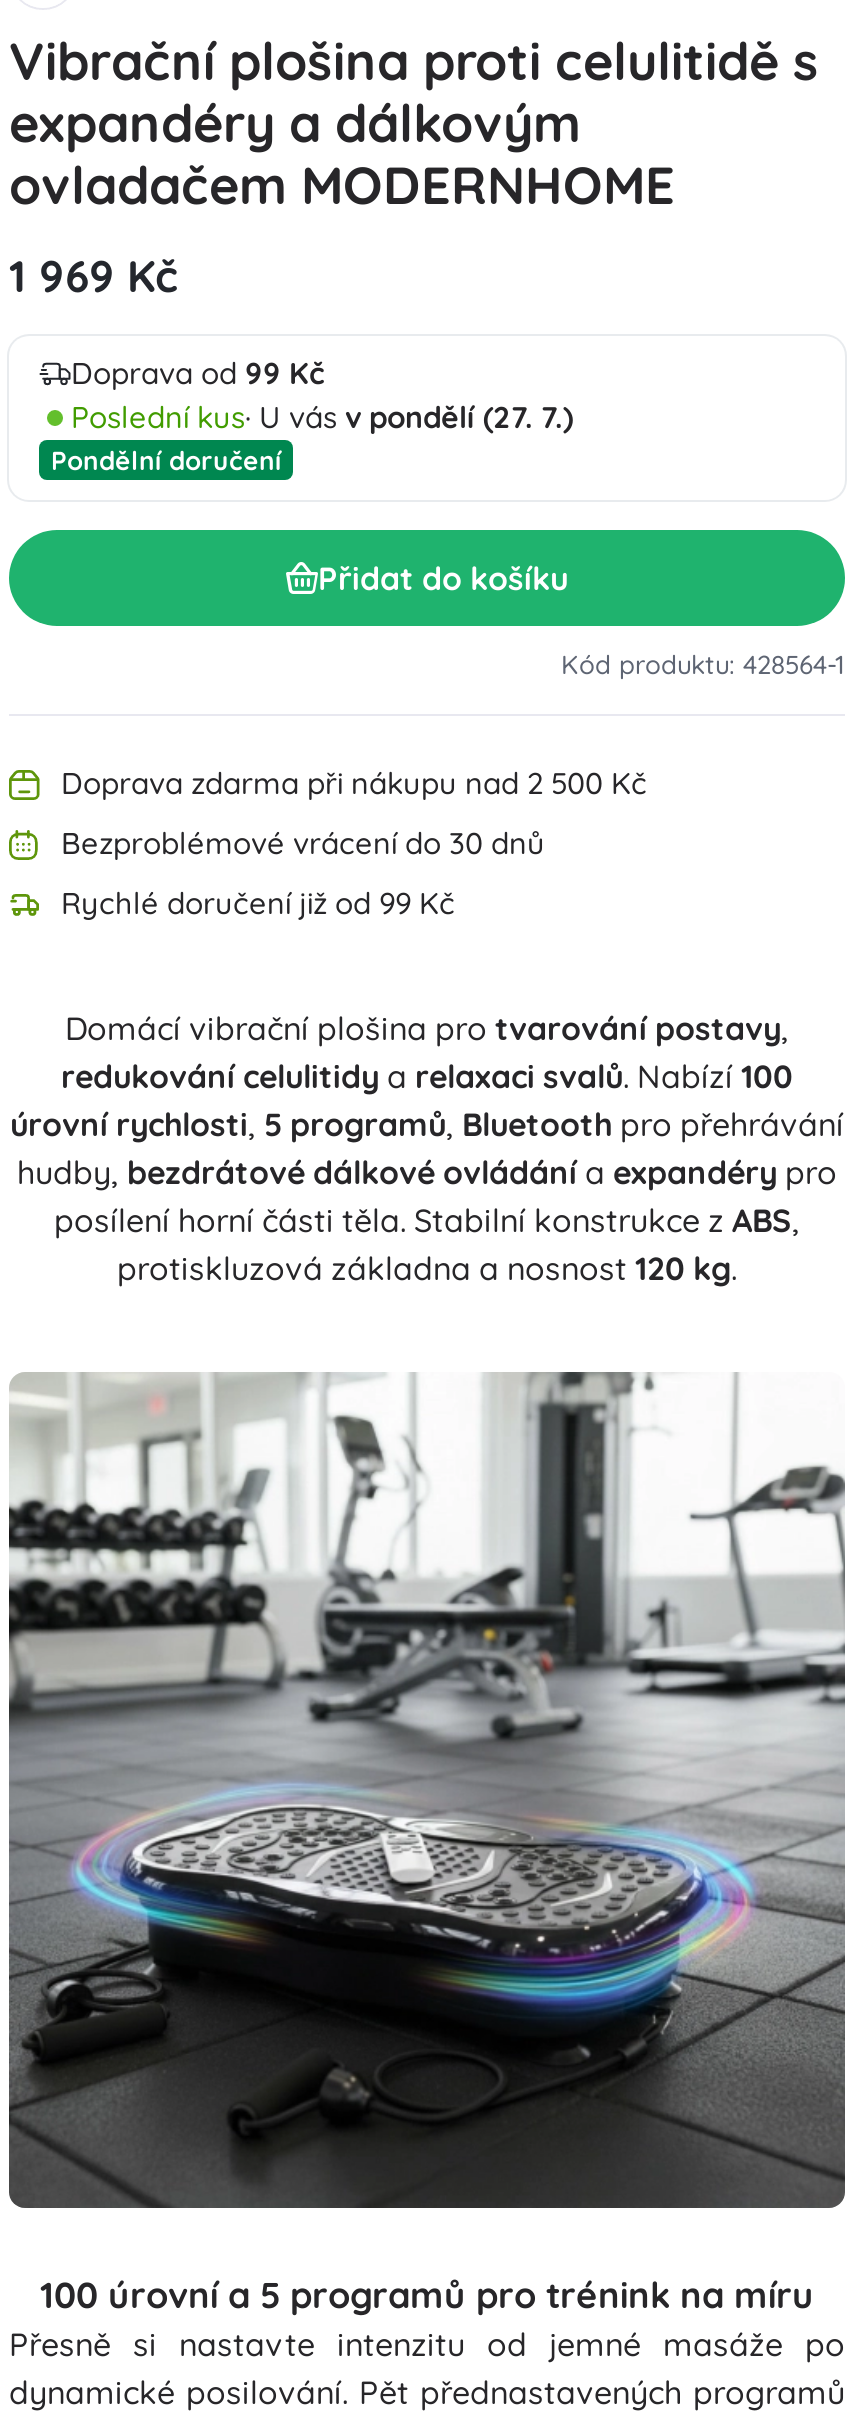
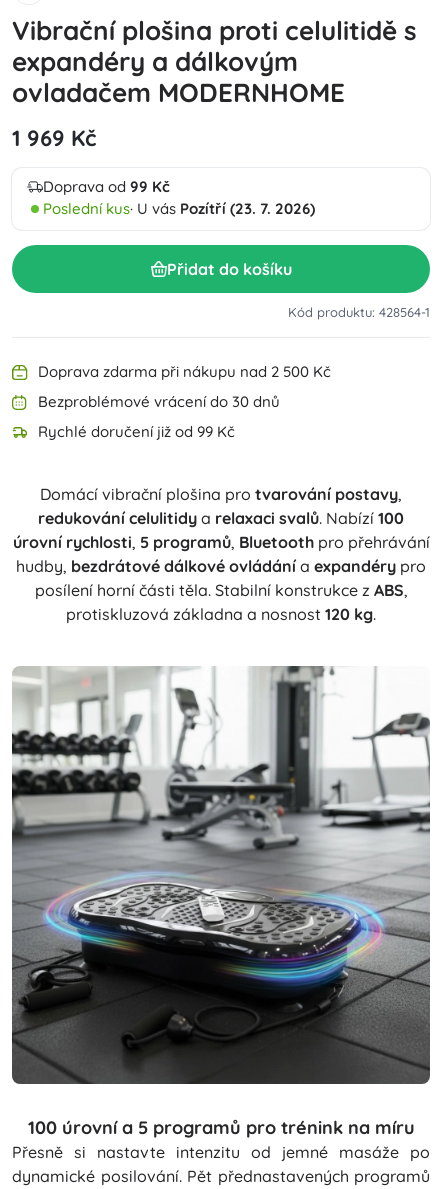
- Poslední kus · U vás v pondělí (27. 7.)
- Pondělní doručení
+ Poslední kus · U vás Pozítří (23. 7. 2026)
